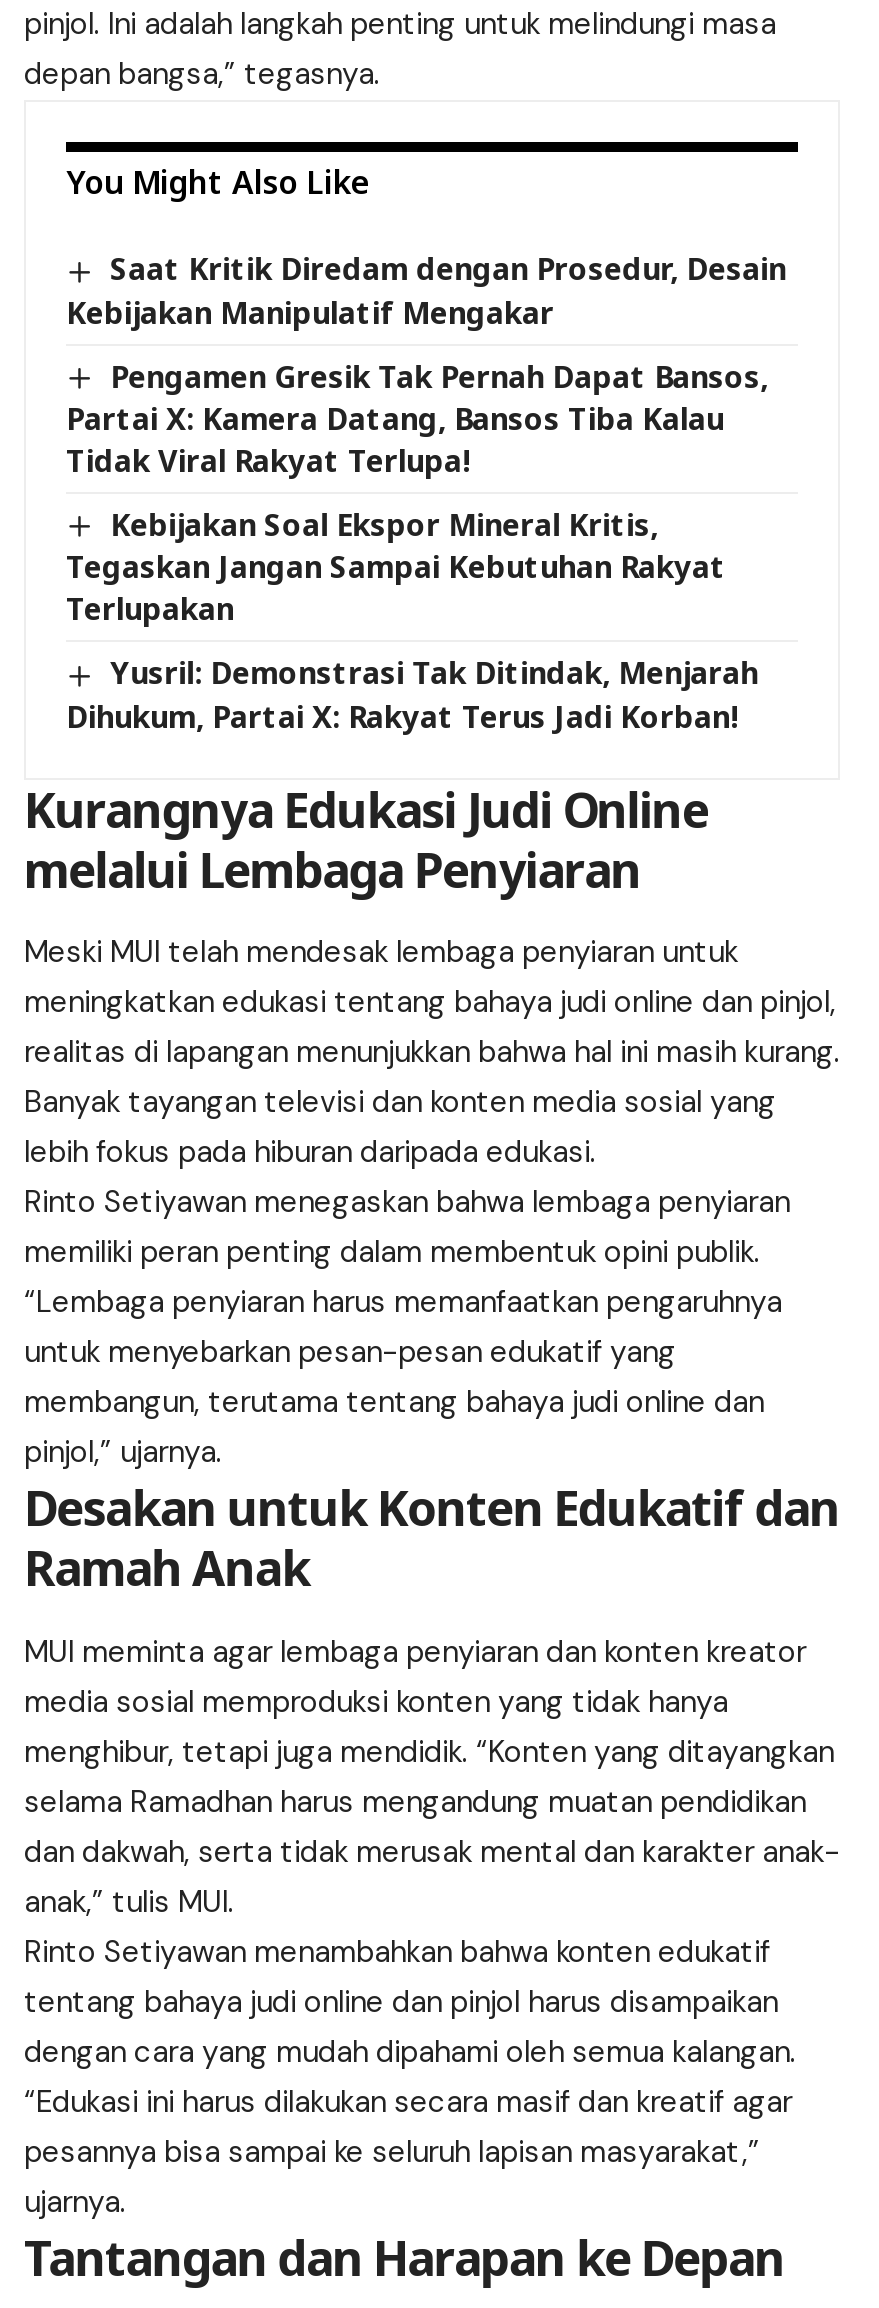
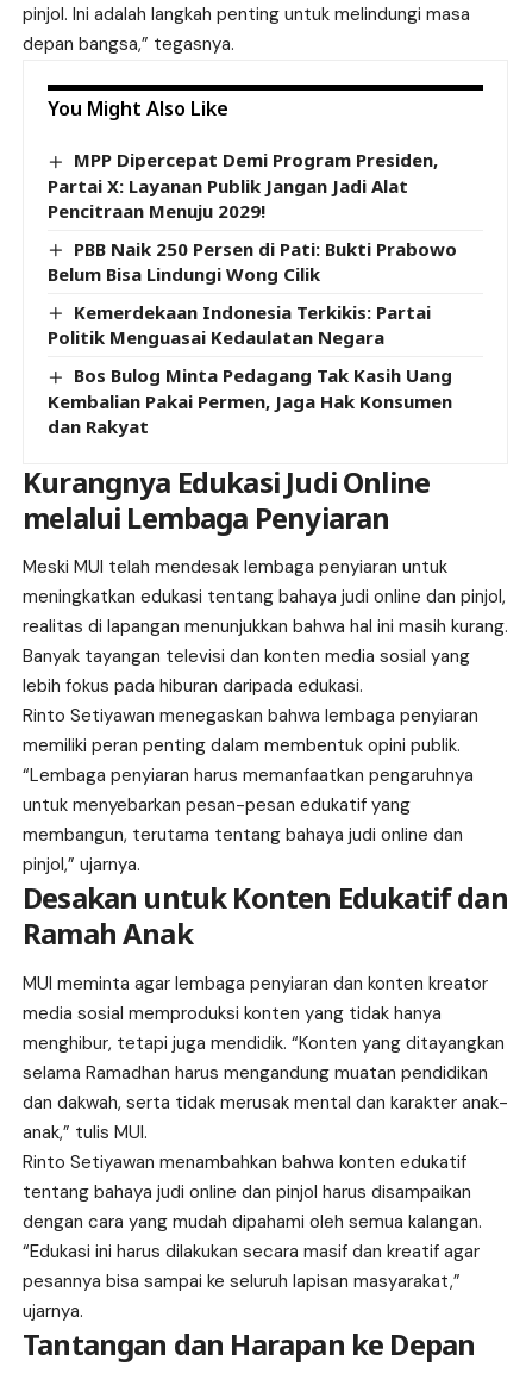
- Saat Kritik Diredam dengan Prosedur, Desain
- Kebijakan Manipulatif Mengakar
+ MPP Dipercepat Demi Program Presiden,
+ Partai X: Layanan Publik Jangan Jadi Alat
+ Pencitraan Menuju 2029!

- Pengamen Gresik Tak Pernah Dapat Bansos,
- Partai X: Kamera Datang, Bansos Tiba Kalau
- Tidak Viral Rakyat Terlupa!
+ PBB Naik 250 Persen di Pati: Bukti Prabowo
+ Belum Bisa Lindungi Wong Cilik

- Kebijakan Soal Ekspor Mineral Kritis,
- Tegaskan Jangan Sampai Kebutuhan Rakyat
- Terlupakan
+ Kemerdekaan Indonesia Terkikis: Partai
+ Politik Menguasai Kedaulatan Negara

- Yusril: Demonstrasi Tak Ditindak, Menjarah
- Dihukum, Partai X: Rakyat Terus Jadi Korban!
+ Bos Bulog Minta Pedagang Tak Kasih Uang
+ Kembalian Pakai Permen, Jaga Hak Konsumen
+ dan Rakyat
